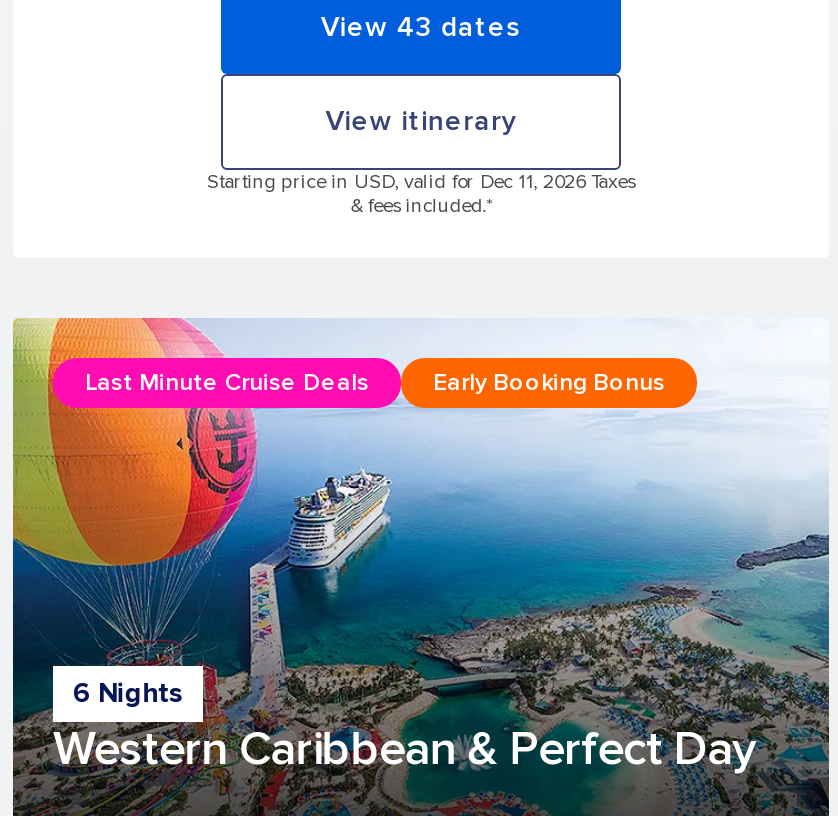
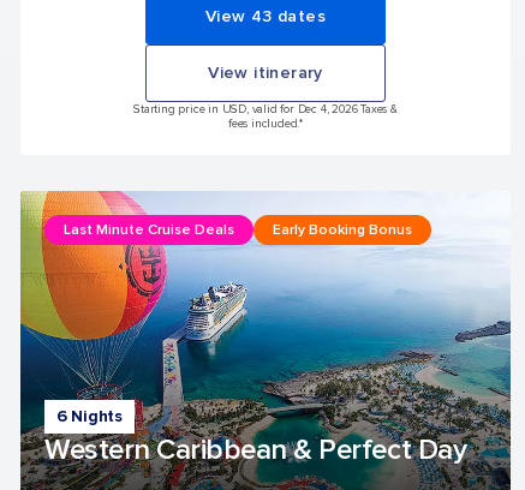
- Starting price in USD, valid for Dec 11, 2026 Taxes
- & fees included.*
+ Starting price in USD, valid for Dec 4, 2026 Taxes &
+ fees included.*
